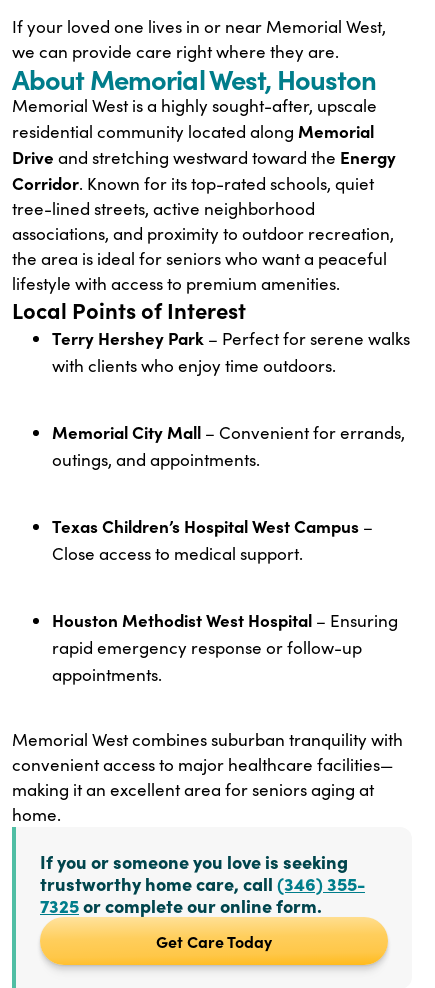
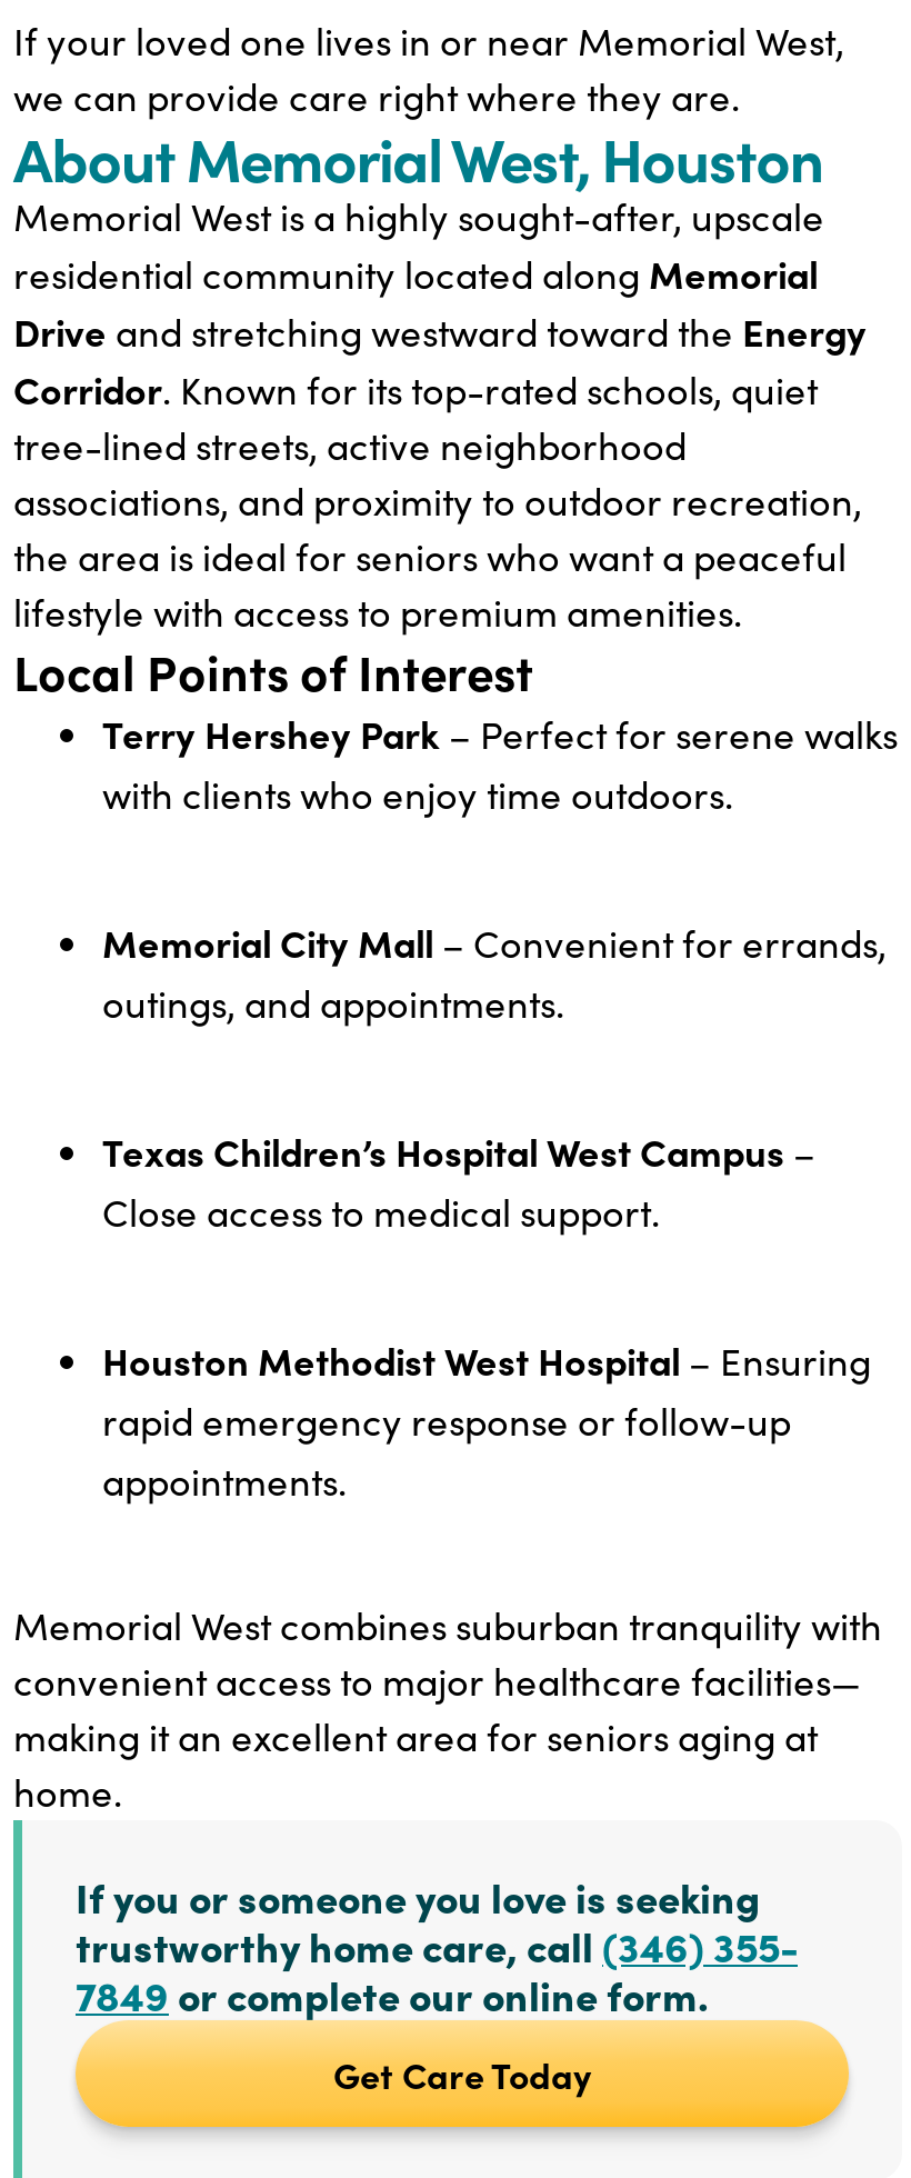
- 7325 or complete our online form.
+ 7849 or complete our online form.
